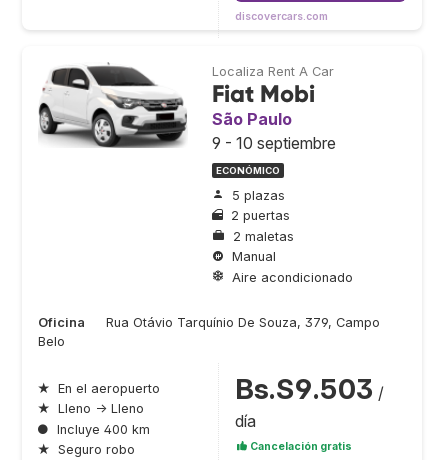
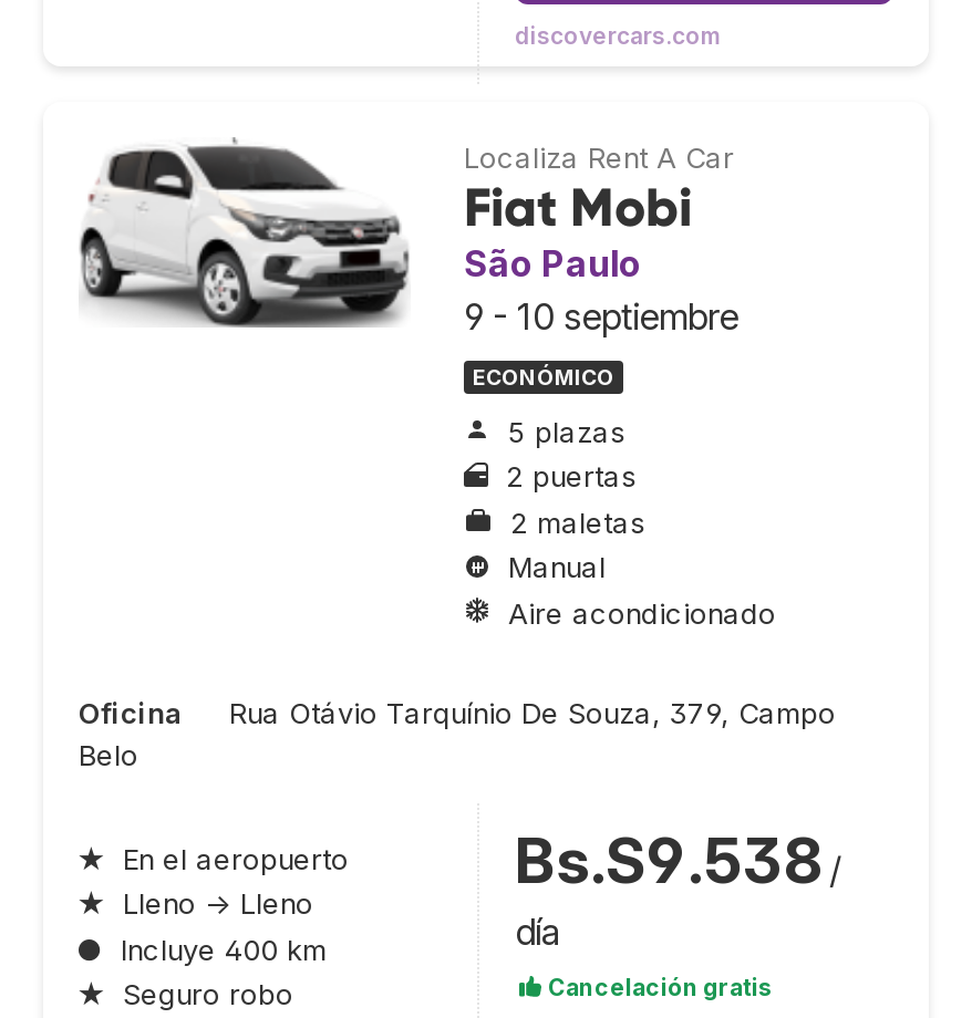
- Bs.S9.503/
+ Bs.S9.538/
